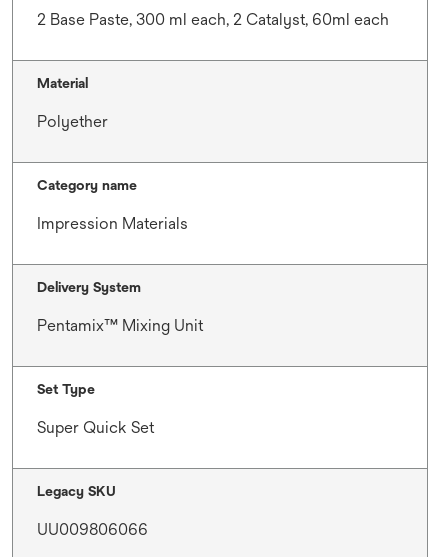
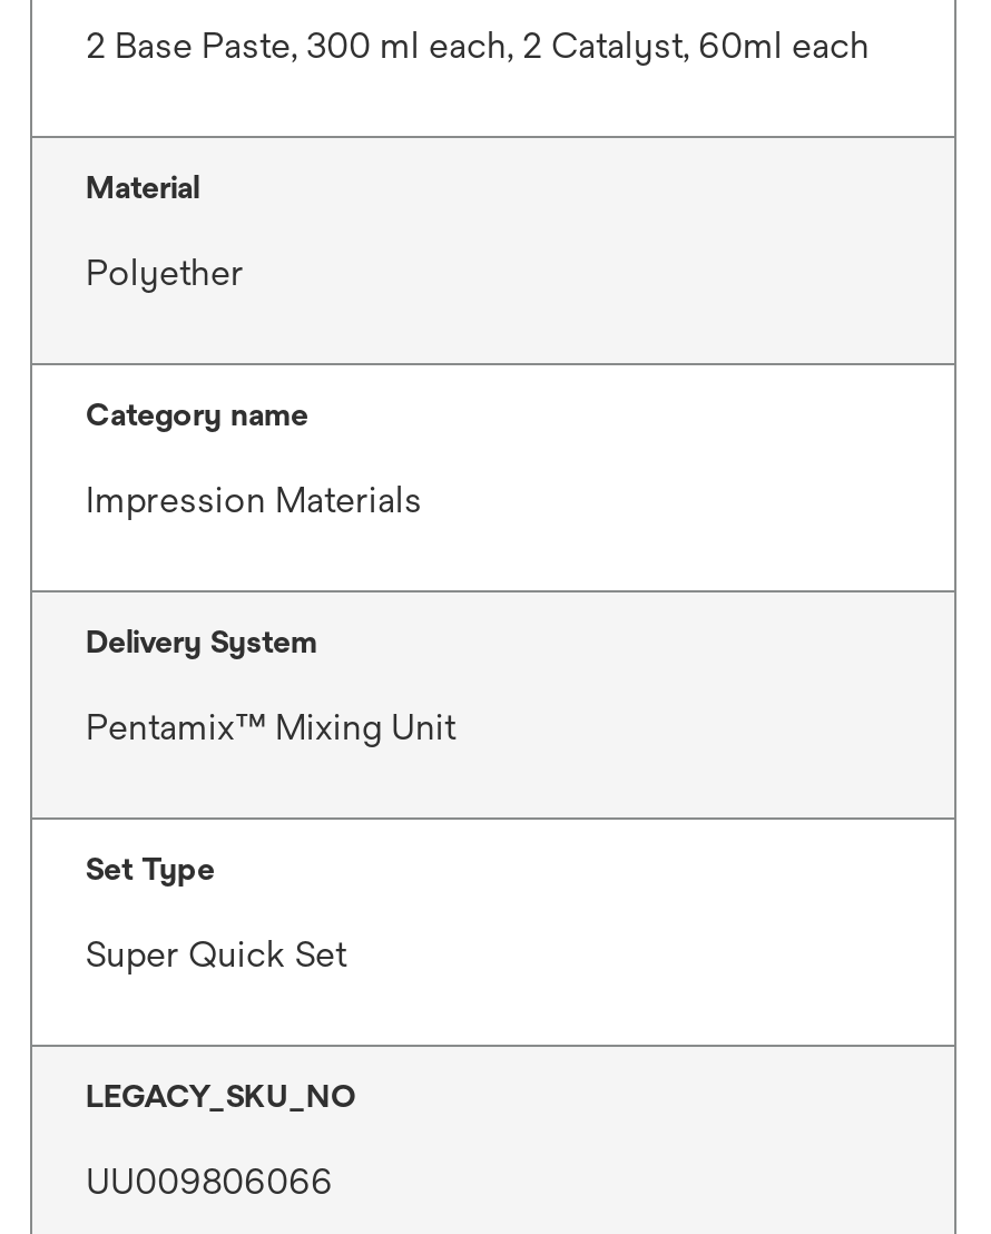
- Legacy SKU
+ LEGACY_SKU_NO
